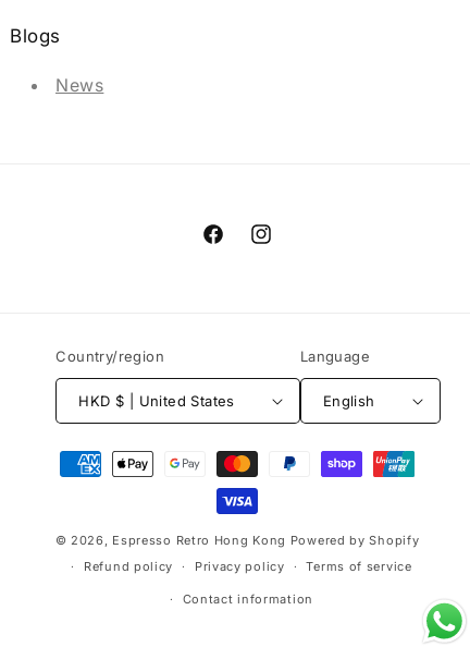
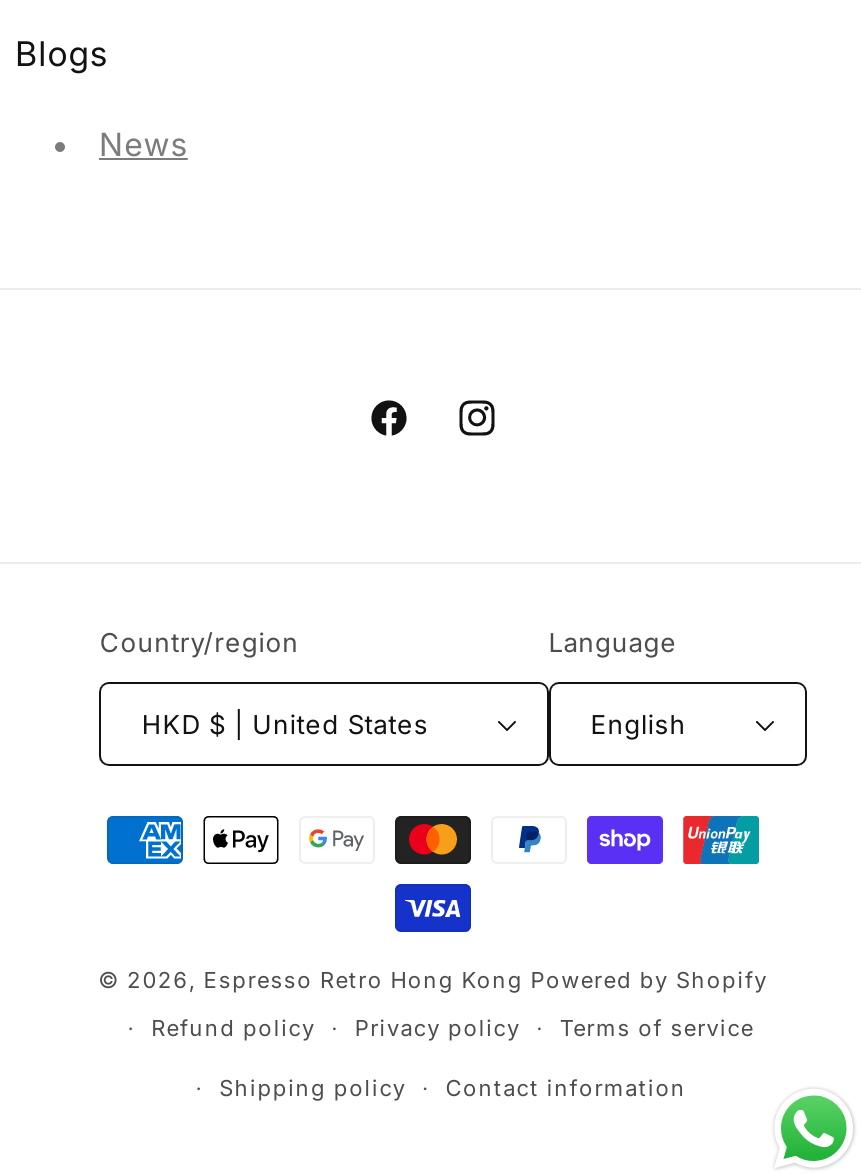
+ Shipping policy
